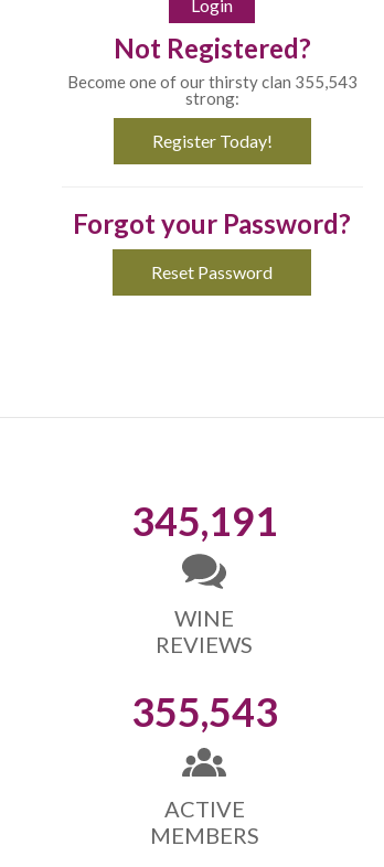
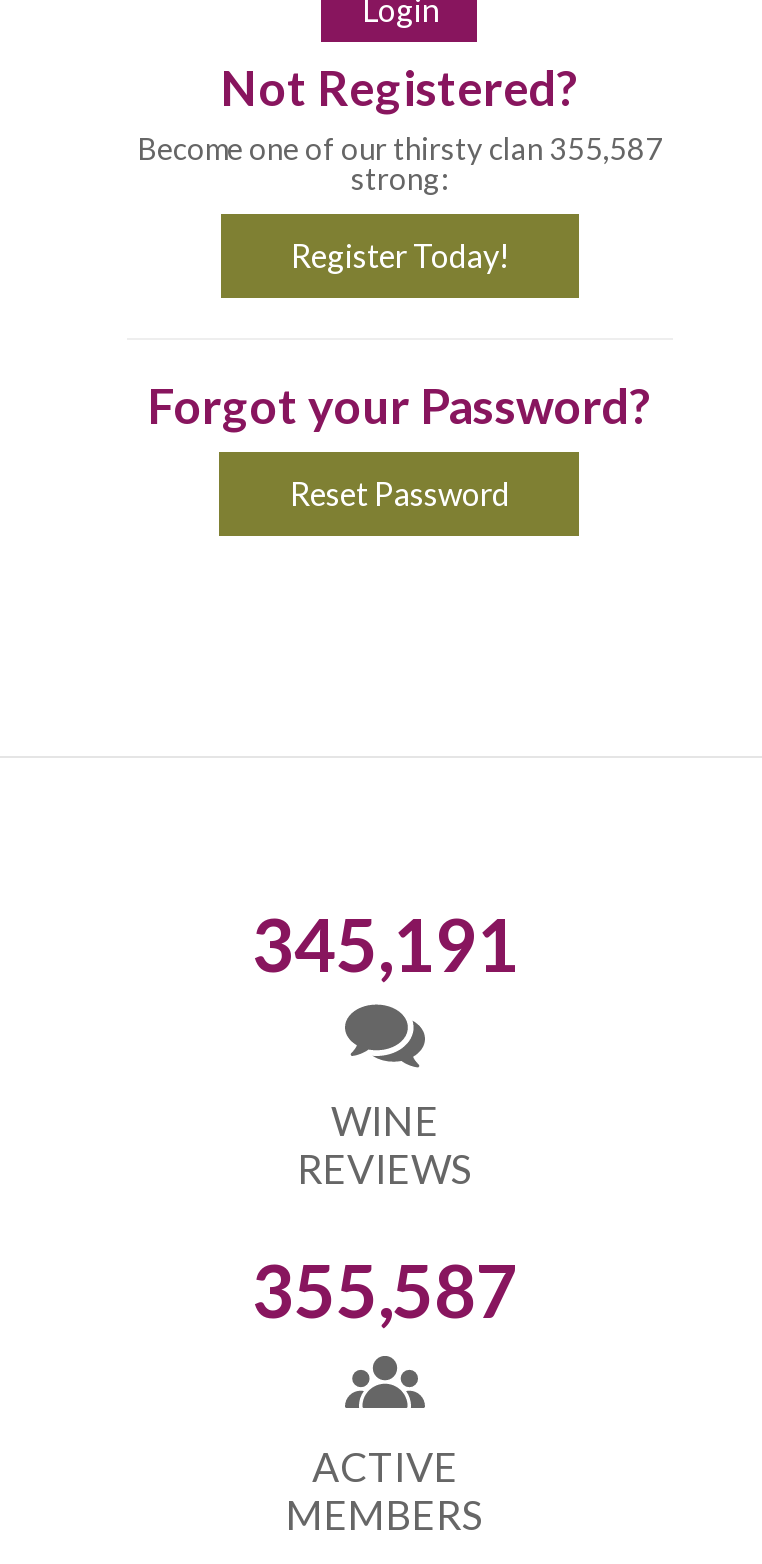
- Become one of our thirsty clan 355,543
+ Become one of our thirsty clan 355,587

- 355,543
+ 355,587
